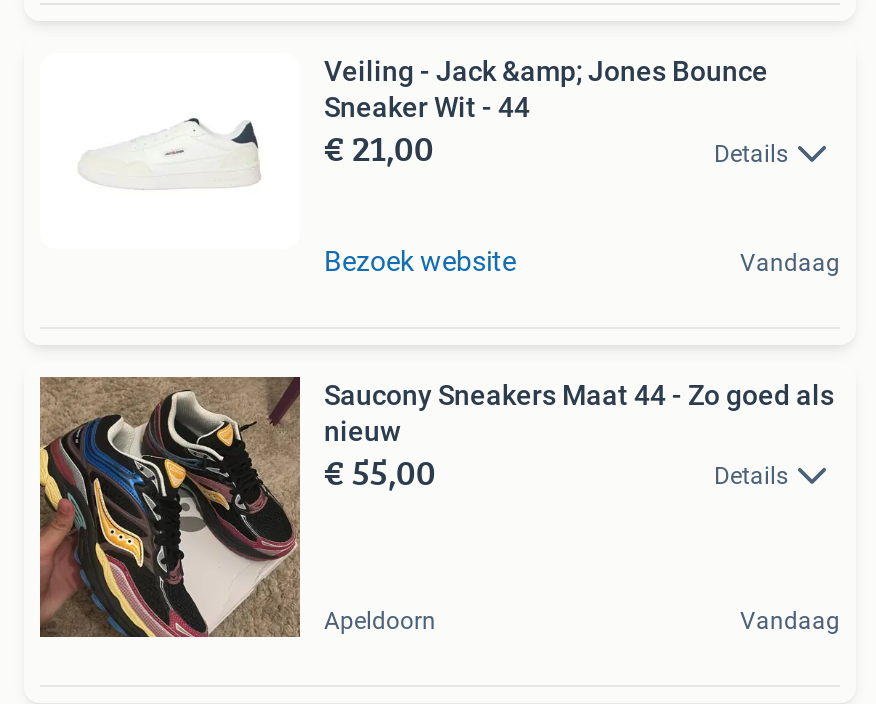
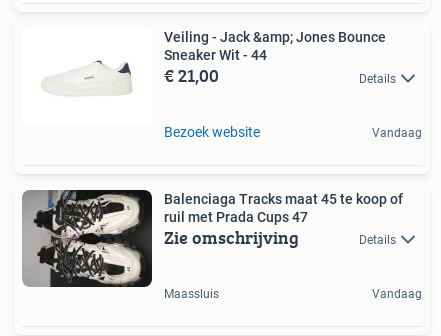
- [image]
- Saucony Sneakers Maat 44 - Zo goed als
- nieuw
- € 55,00
+ [image]
+ Balenciaga Tracks maat 45 te koop of
+ ruil met Prada Cups 47
+ Zie omschrijving

- Apeldoorn
+ Maassluis
